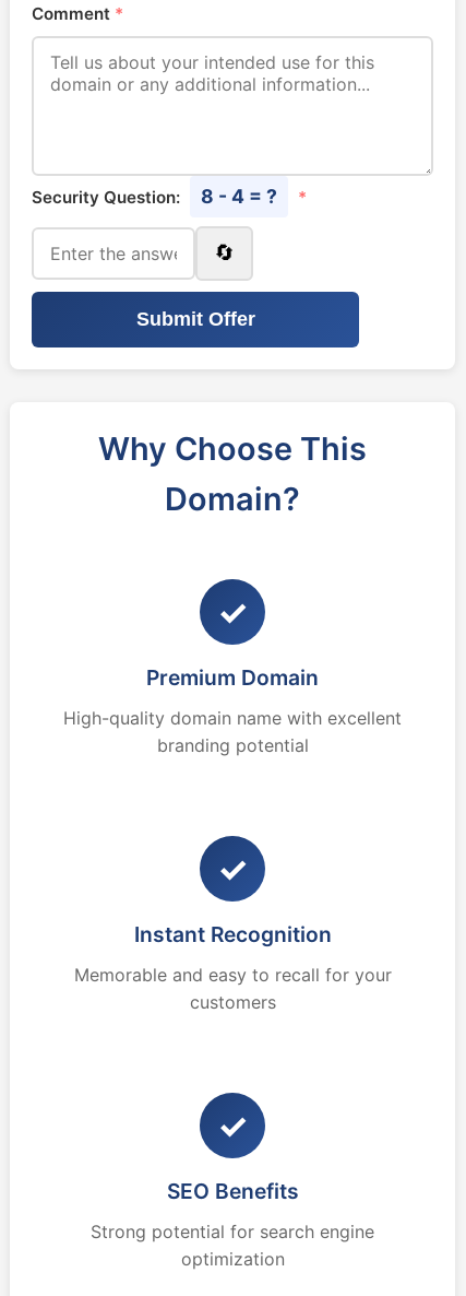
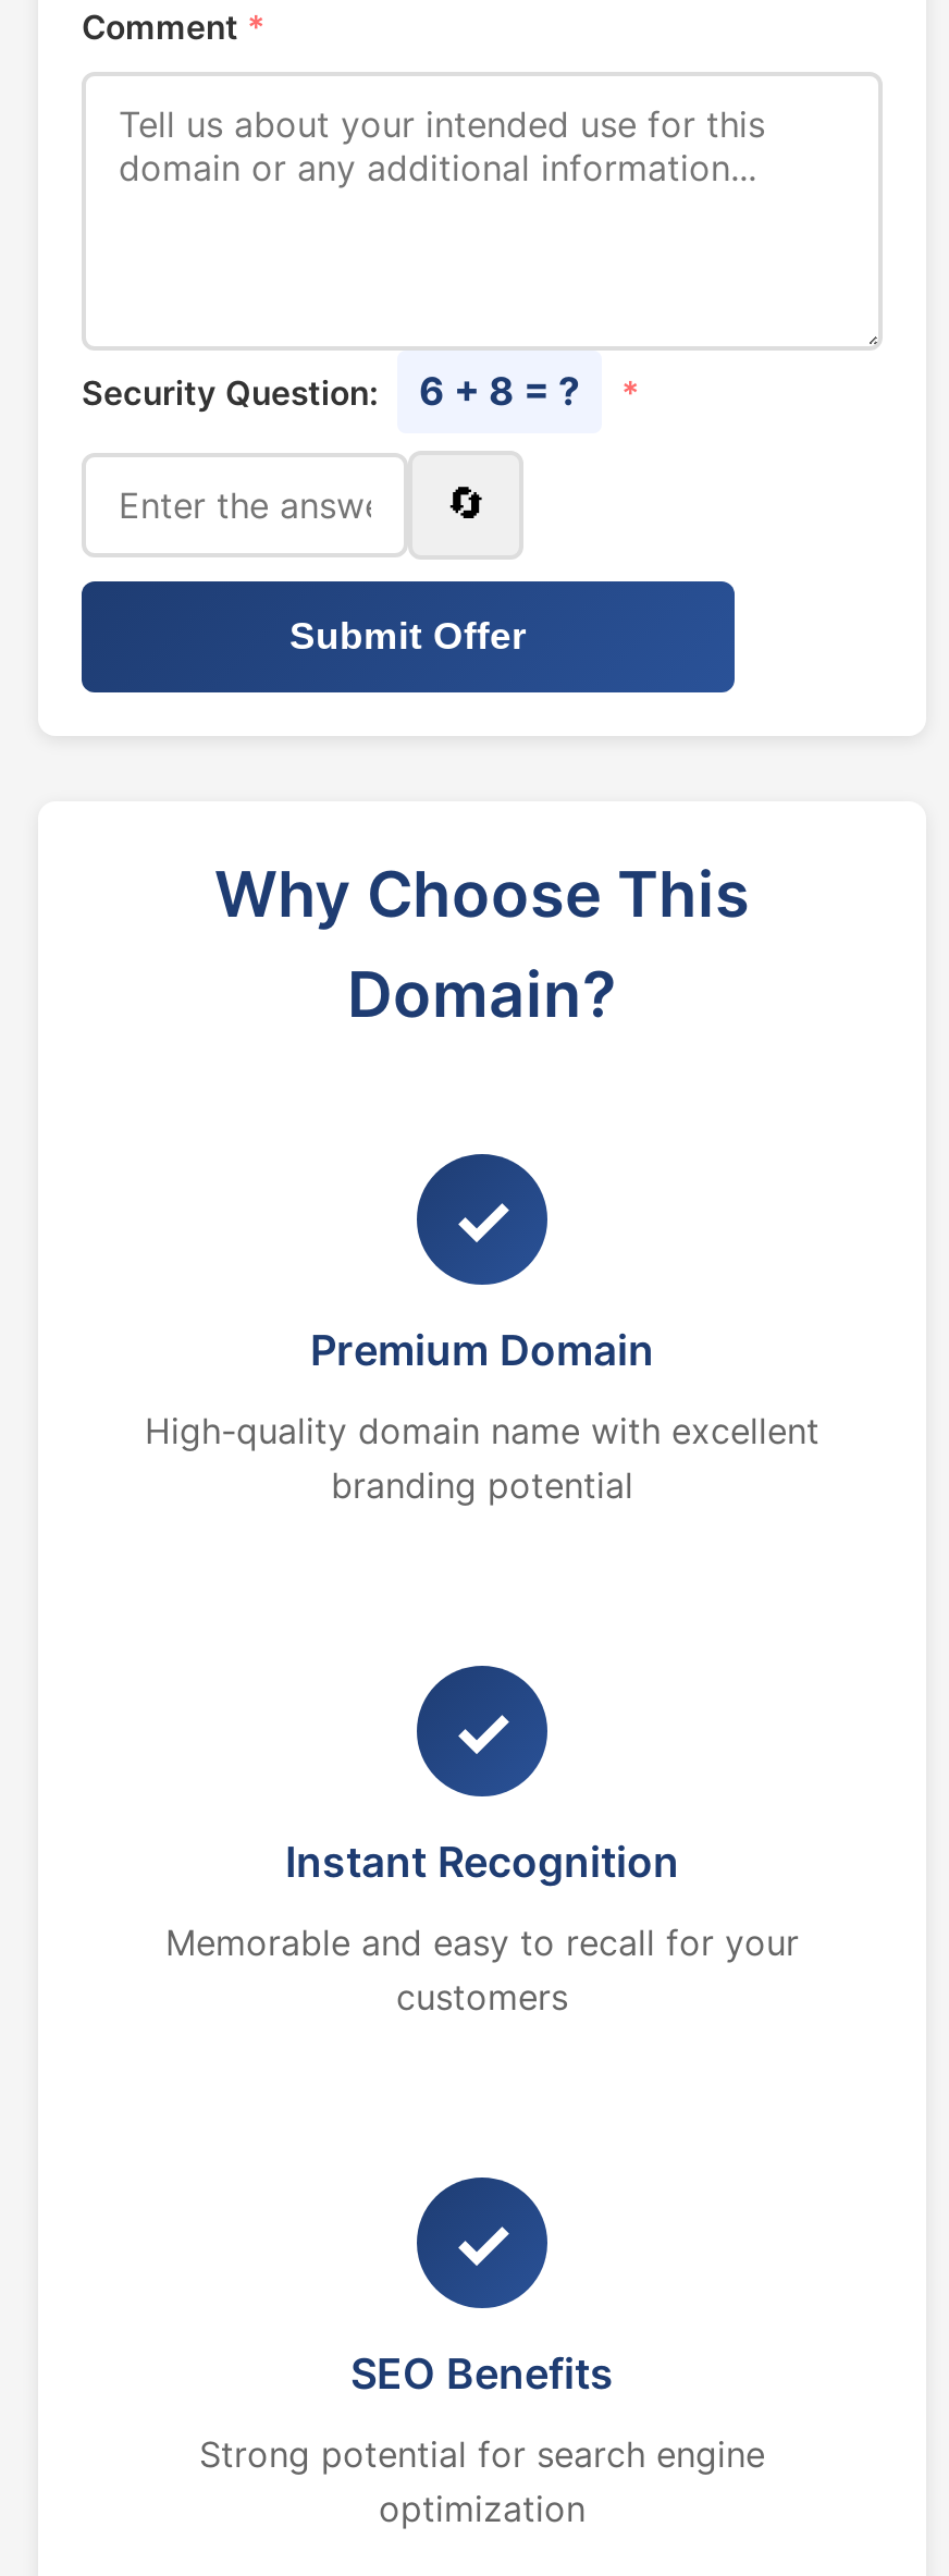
- 8 - 4 = ?
+ 6 + 8 = ?
